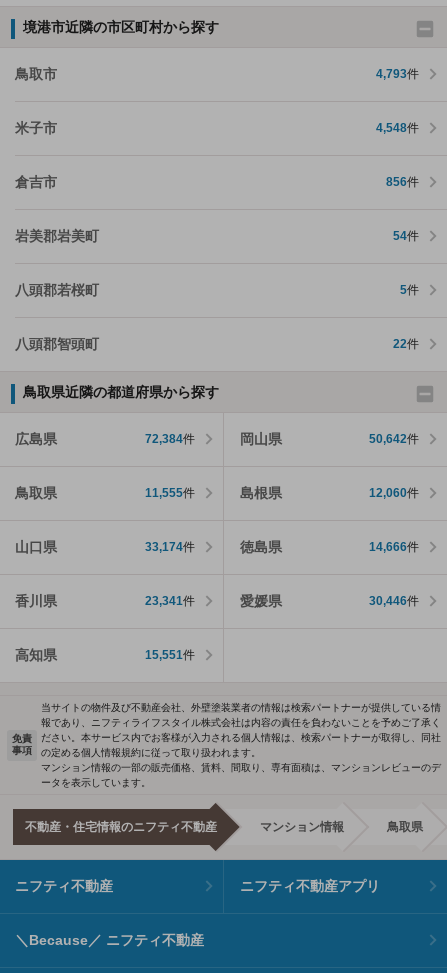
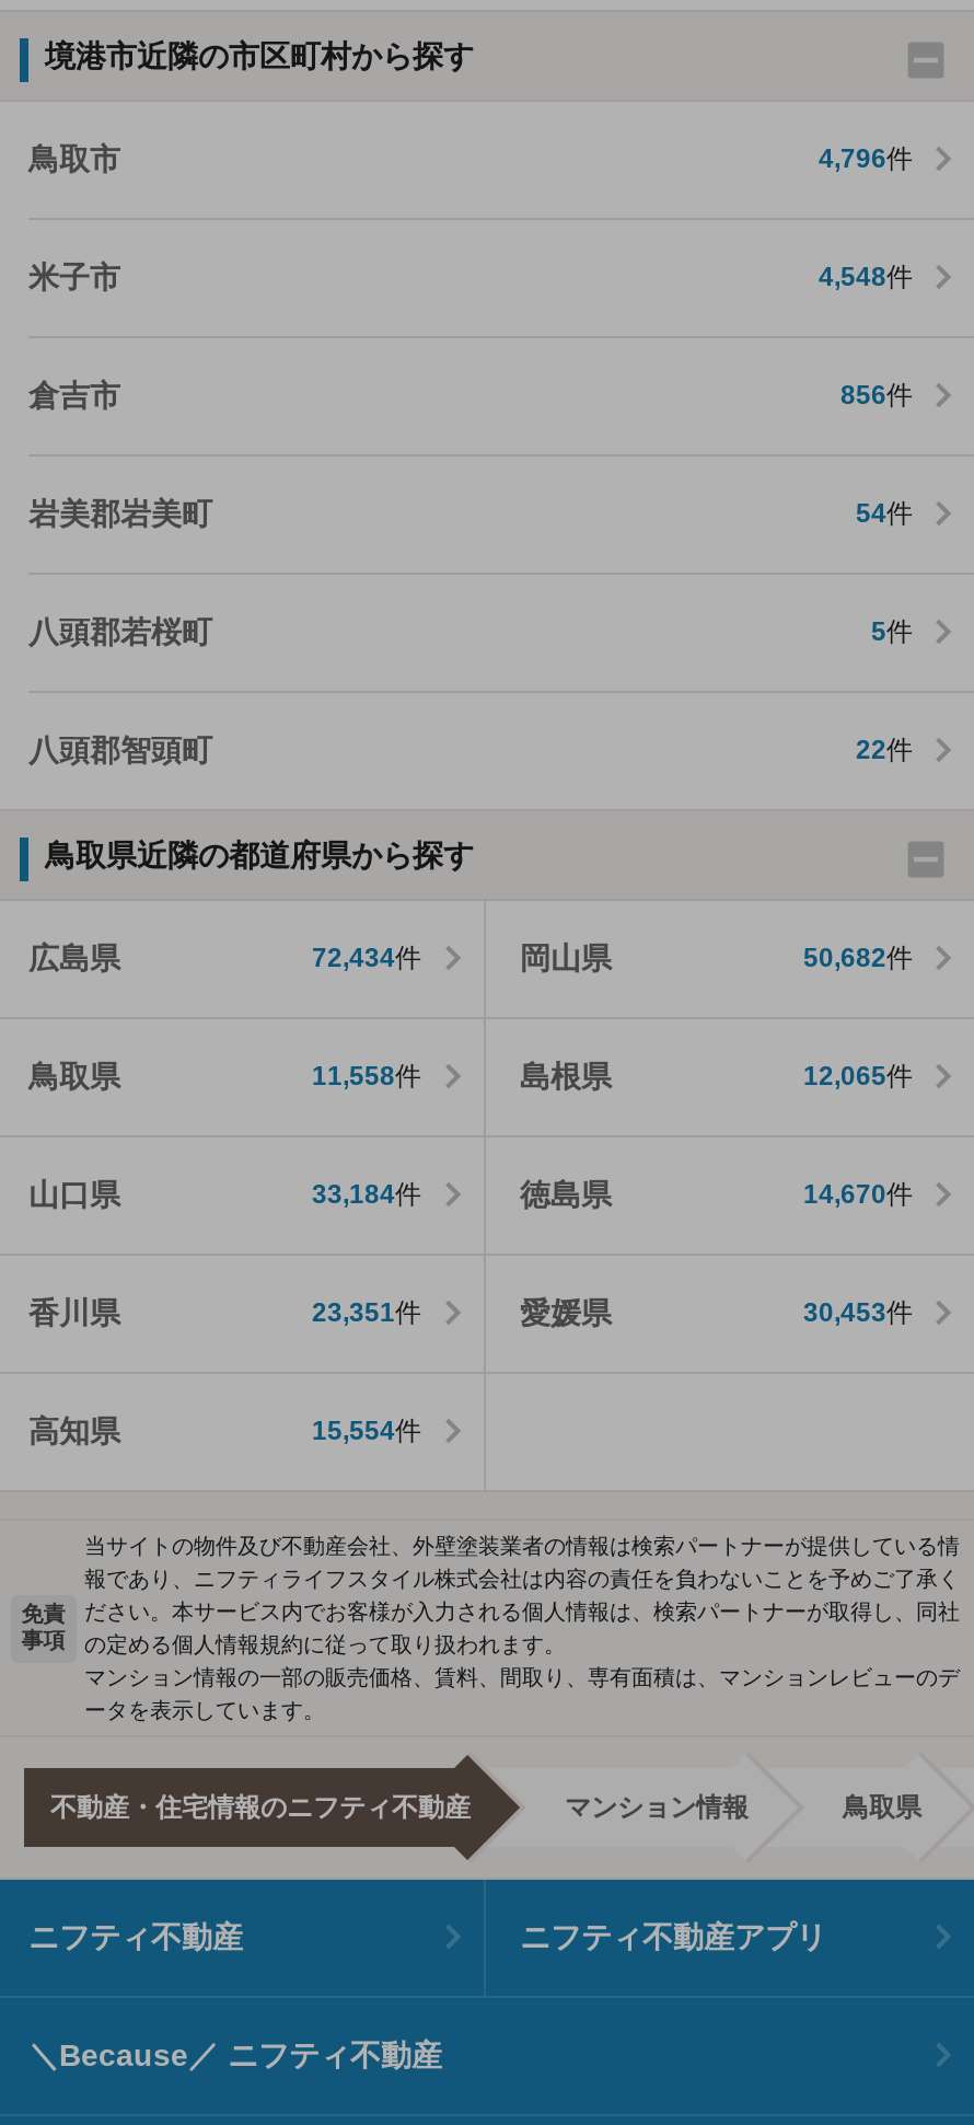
- 4,793件
+ 4,796件

- 72,384件
+ 72,434件

- 50,642件
+ 50,682件

- 11,555件
+ 11,558件

- 12,060件
+ 12,065件

- 33,174件
+ 33,184件

- 14,666件
+ 14,670件

- 23,341件
+ 23,351件

- 30,446件
+ 30,453件

- 15,551件
+ 15,554件
